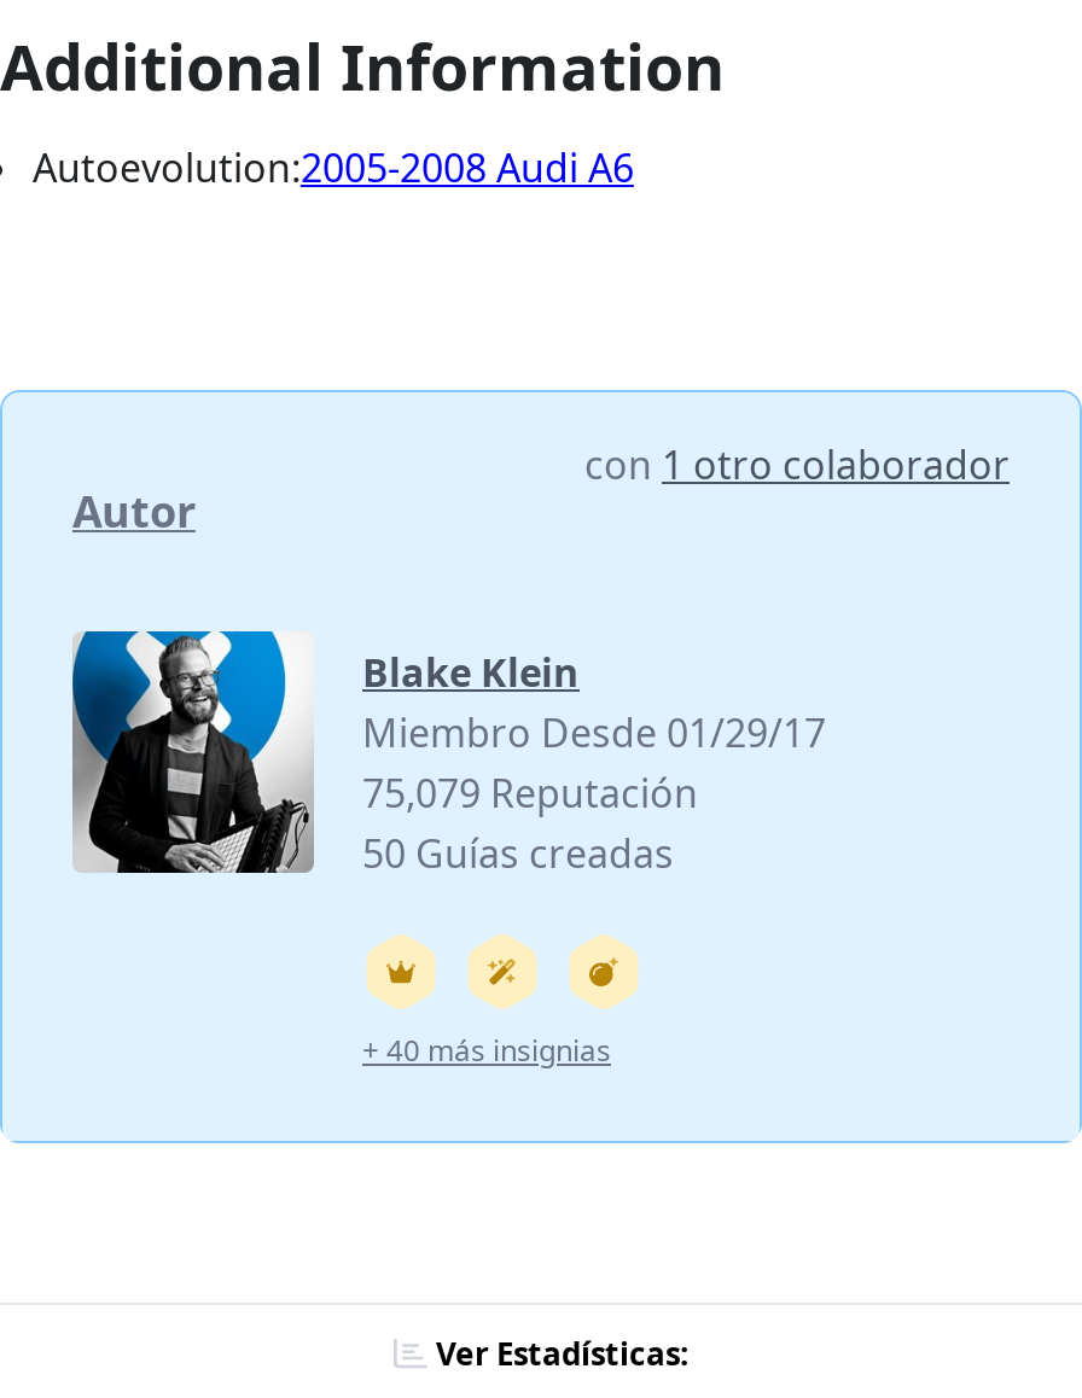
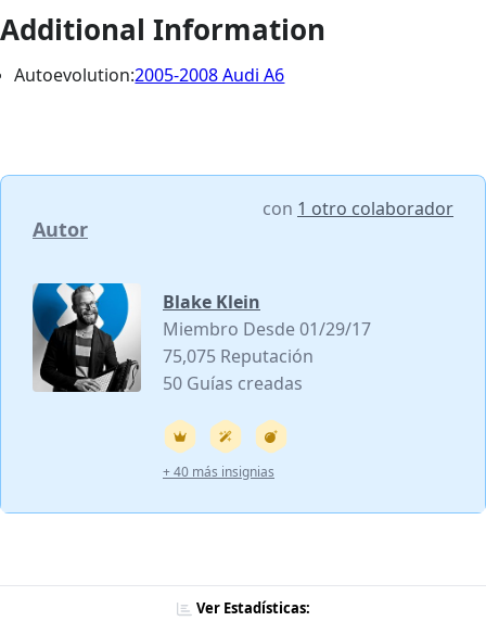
- 75,079 Reputación
+ 75,075 Reputación
